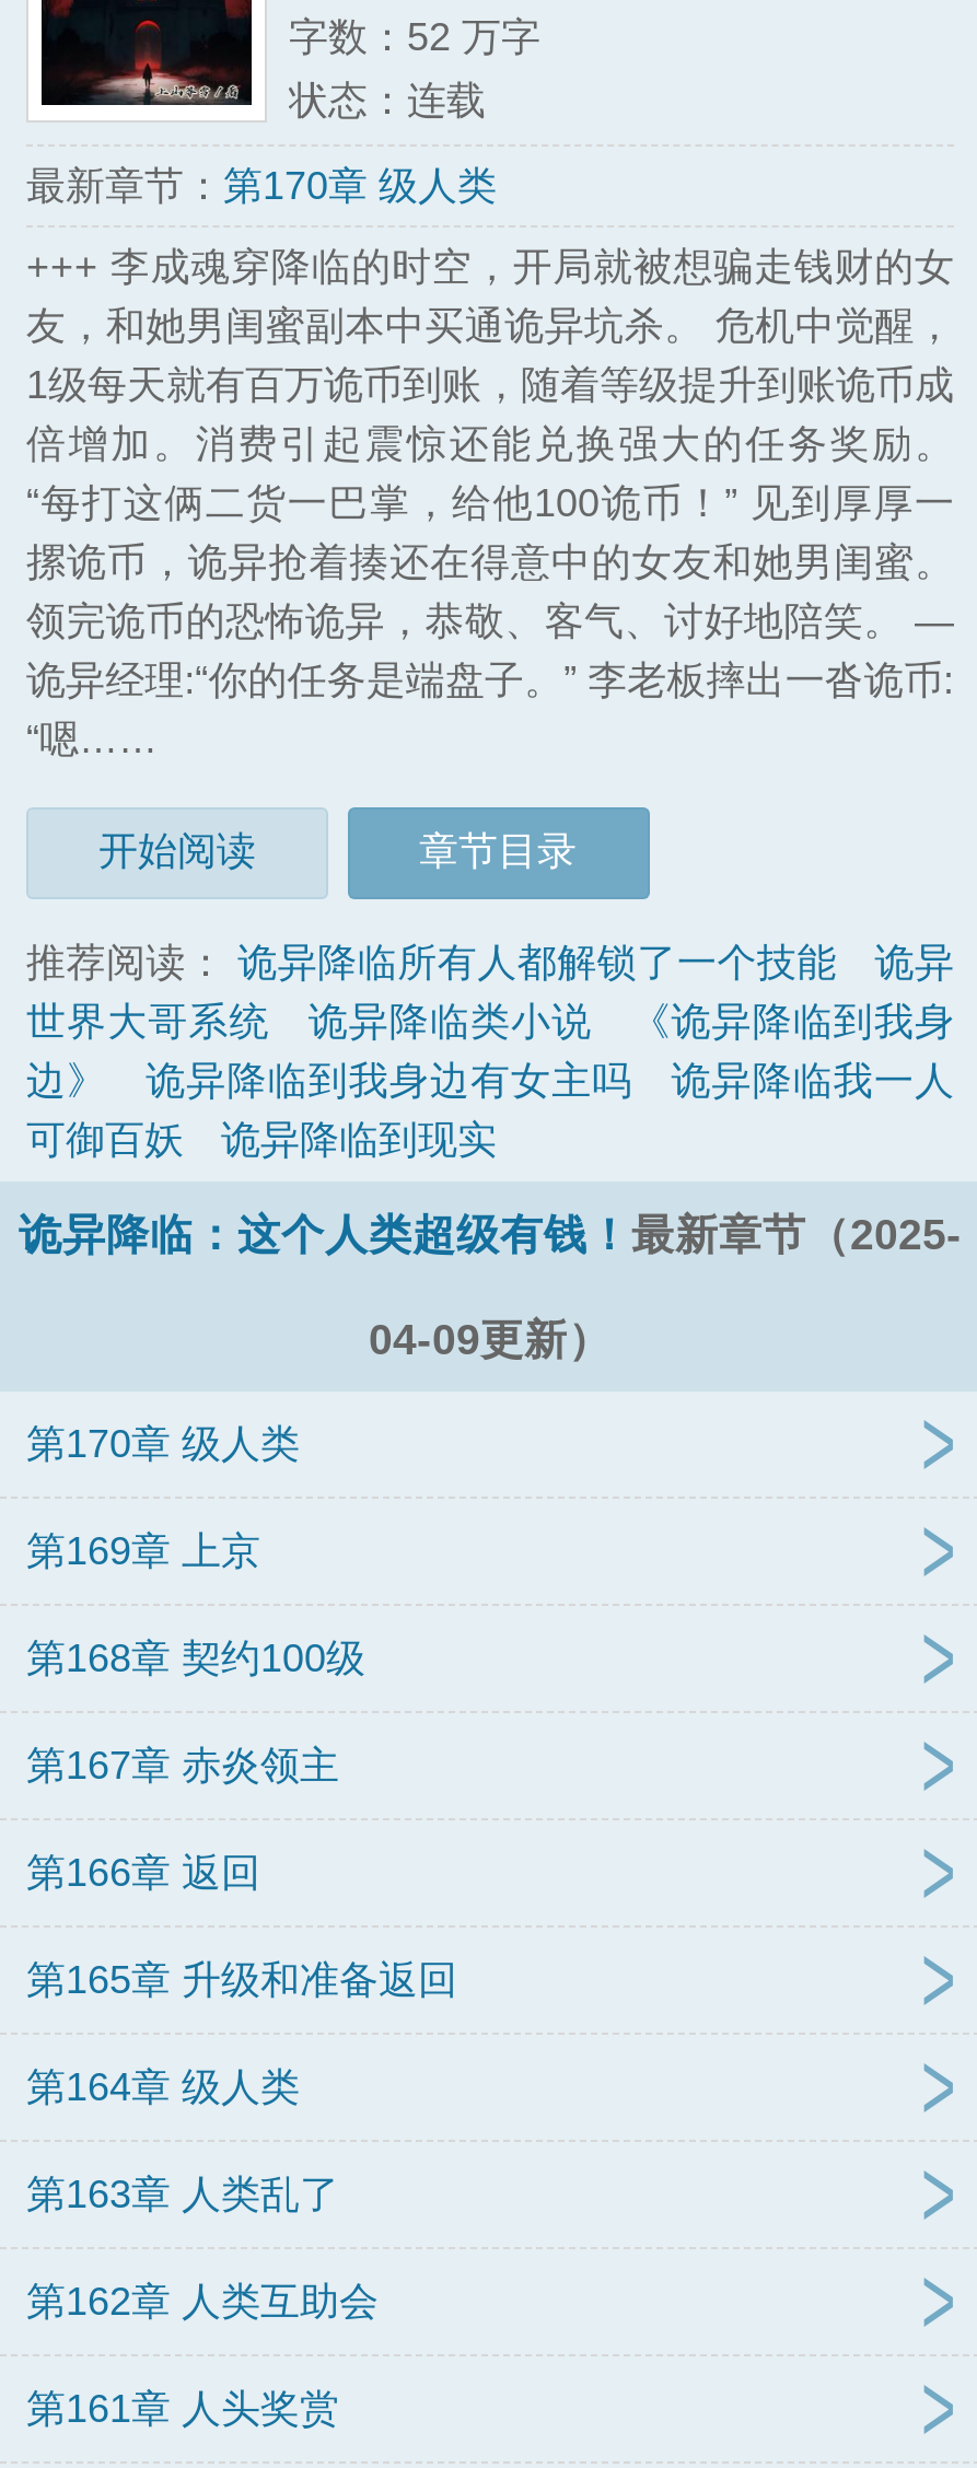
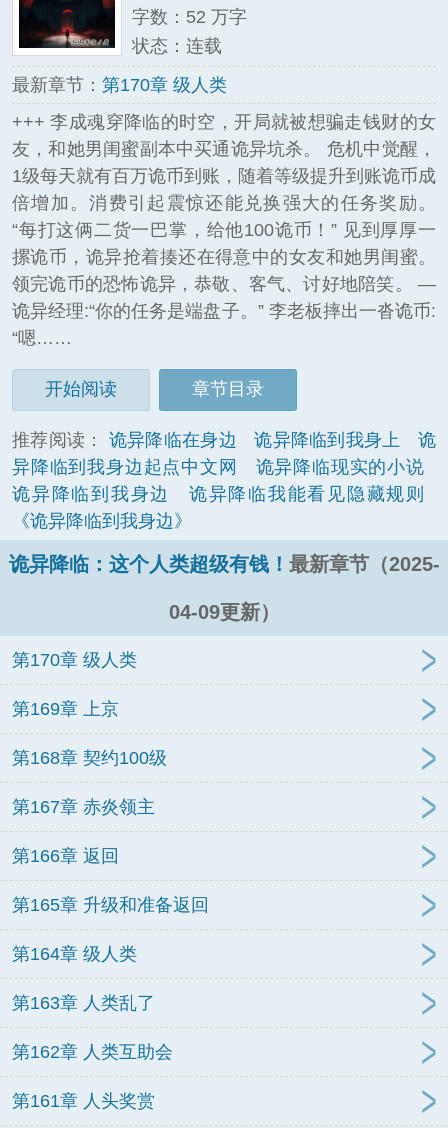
- 推荐阅读：诡异降临所有人都解锁了一个技能
- 诡异
- 世界大哥系统
- 诡异降临类小说
- 《诡异降临到我身
- 边》
- 诡异降临到我身边有女主吗
- 诡异降临我一人
- 可御百妖
- 诡异降临到现实
+ 推荐阅读：诡异降临在身边
+ 诡异降临到我身上
+ 诡
+ 异降临到我身边起点中文网
+ 诡异降临现实的小说
+ 诡异降临到我身边
+ 诡异降临我能看见隐藏规则
+ 《诡异降临到我身边》
